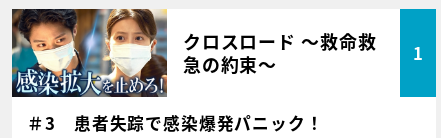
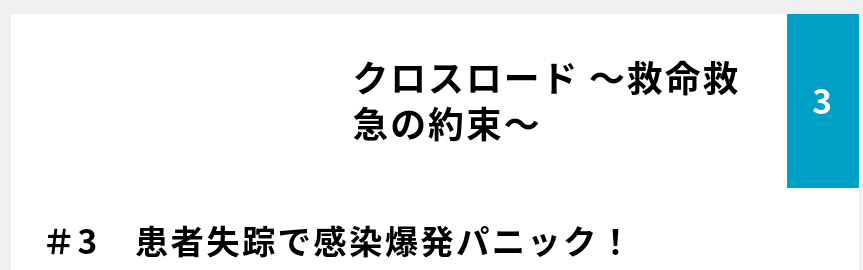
- [image]

- クロスロード ～救命救 1
+ クロスロード ～救命救 3
